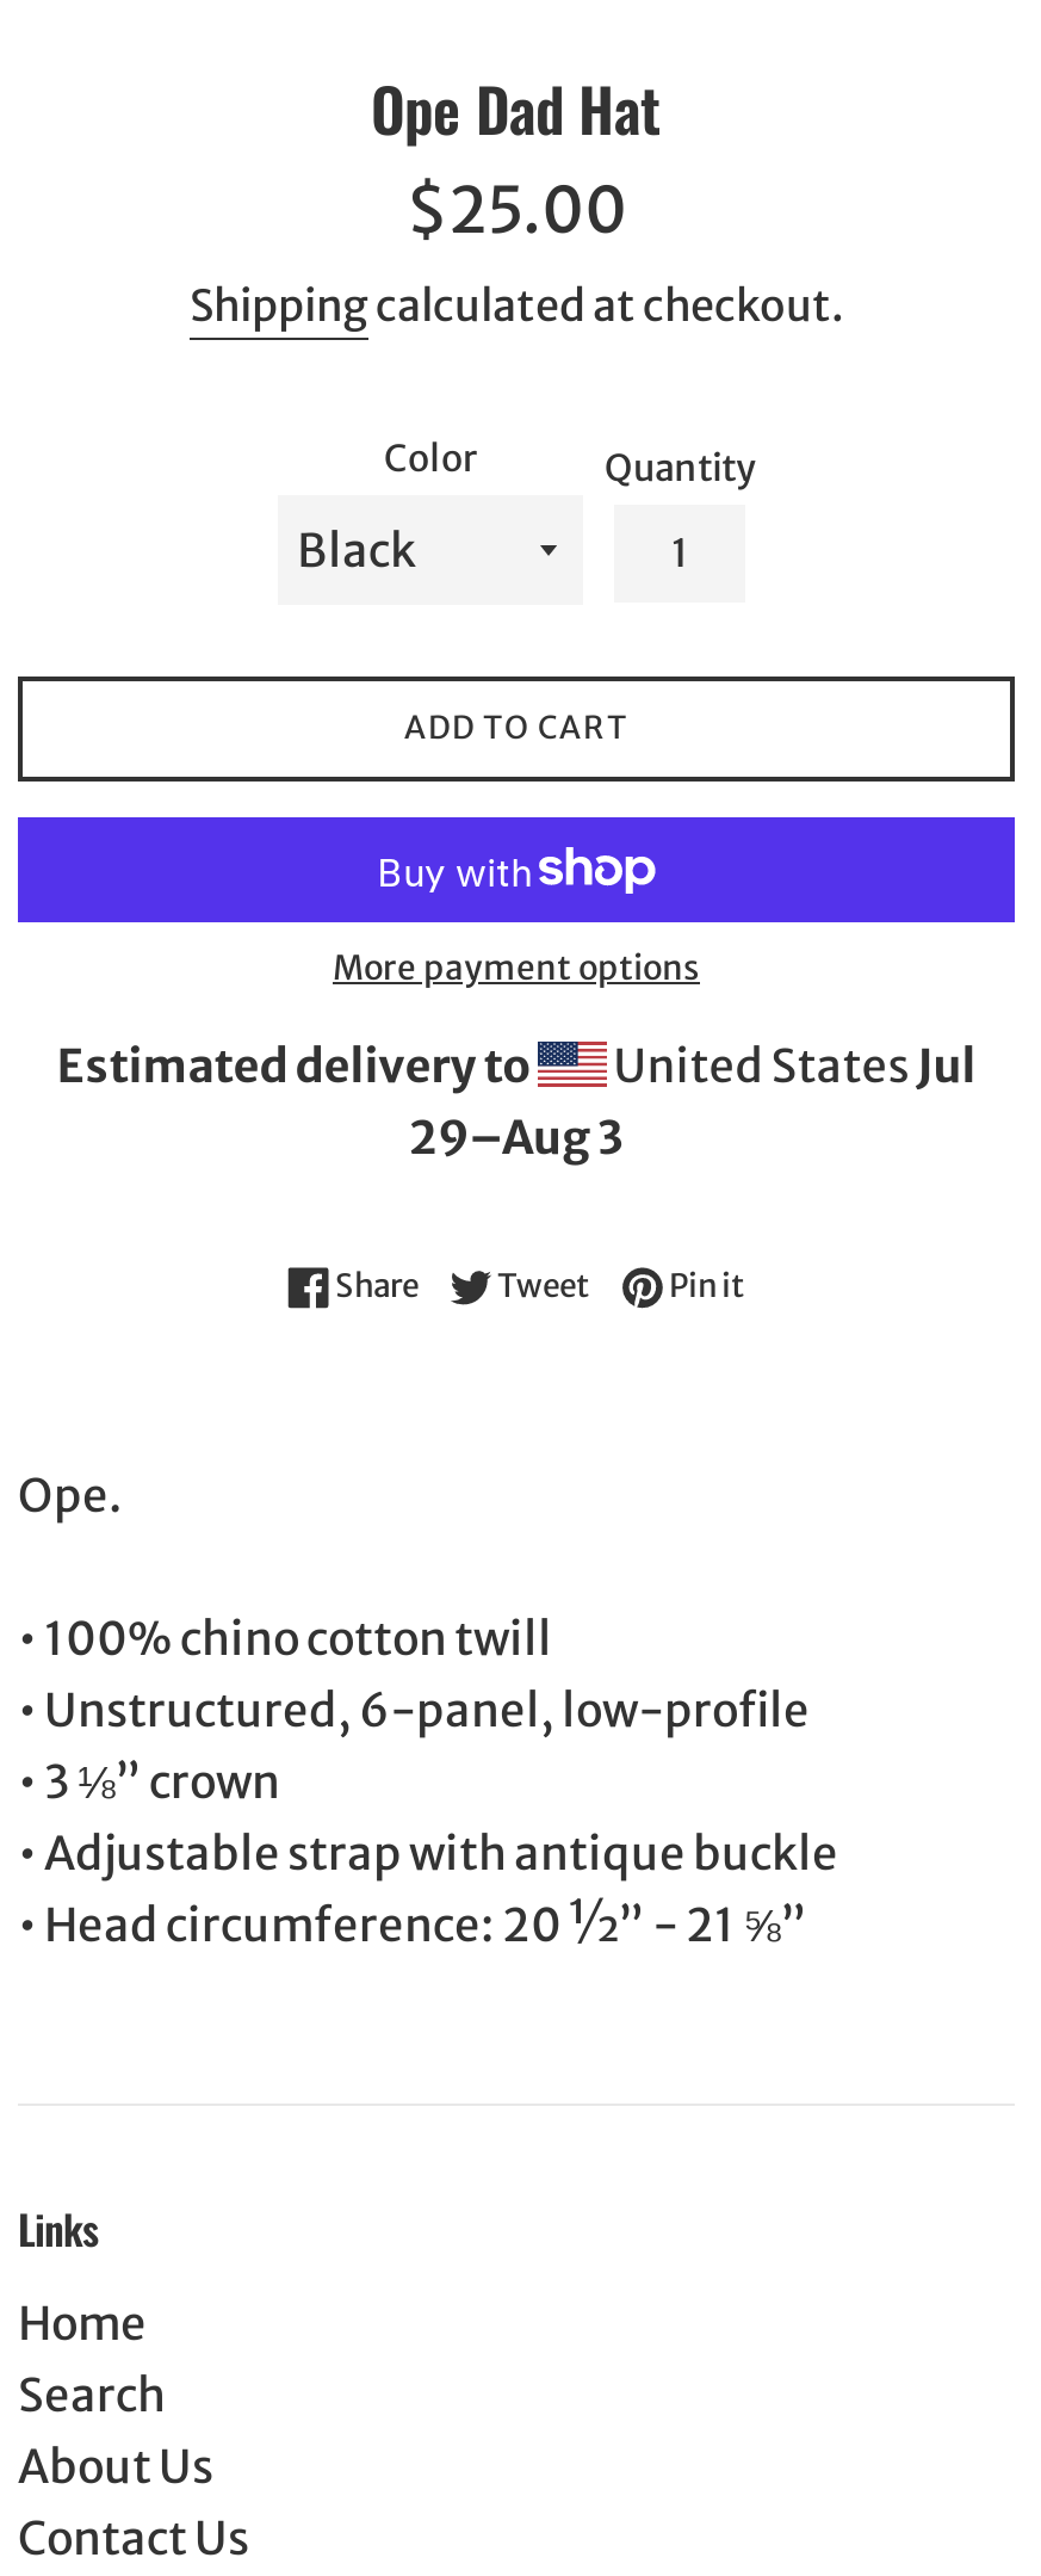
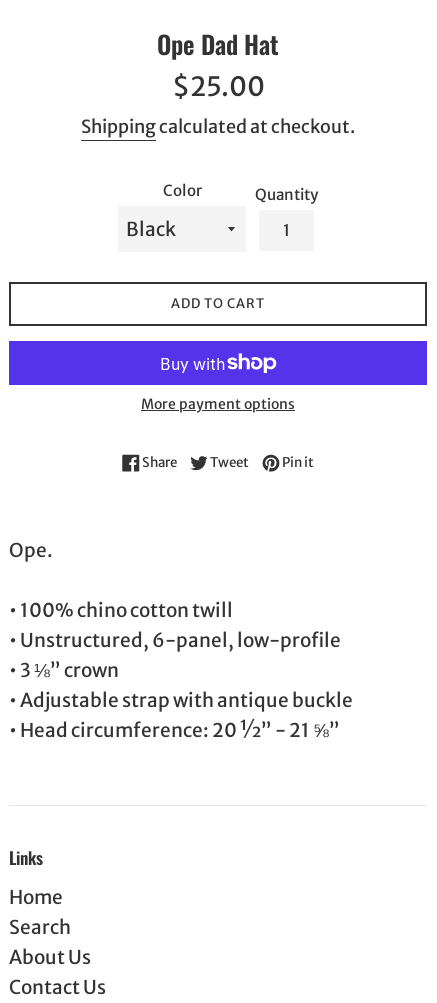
- Estimated delivery to
- United States Jul
- 29–Aug 3
